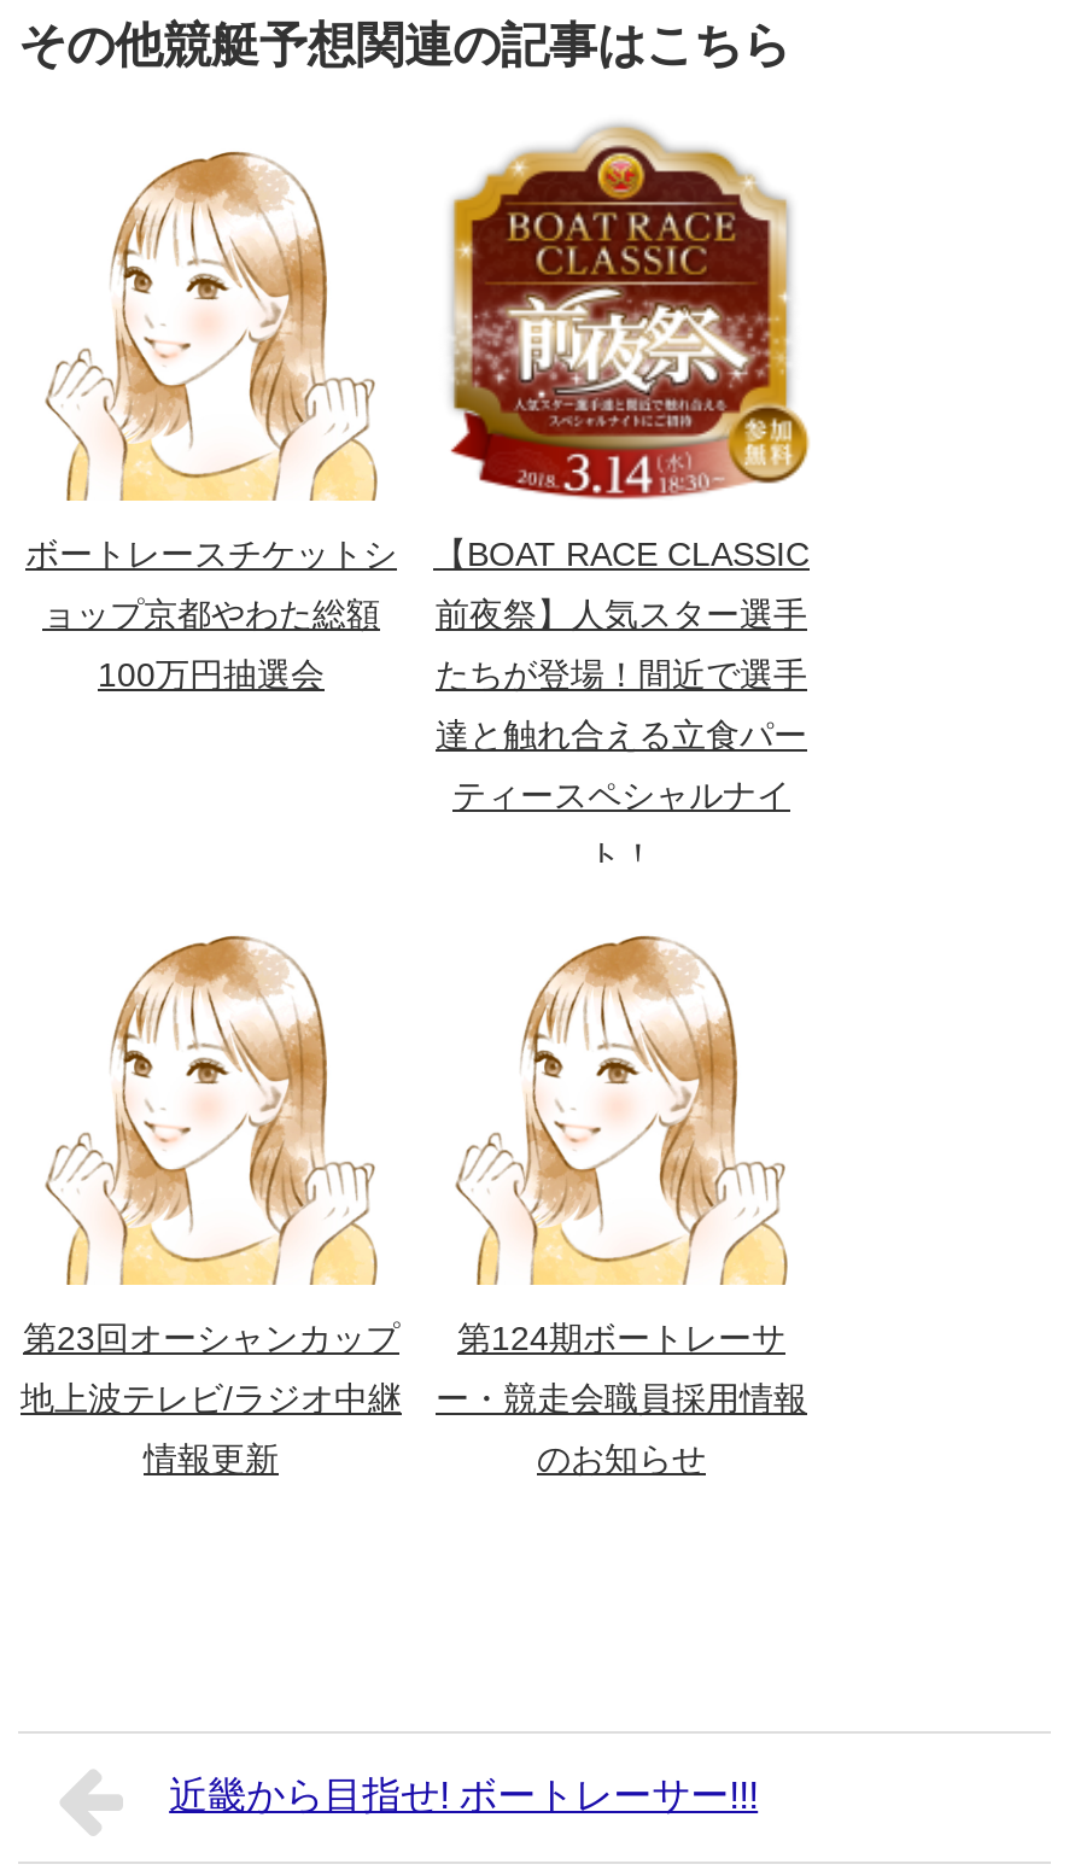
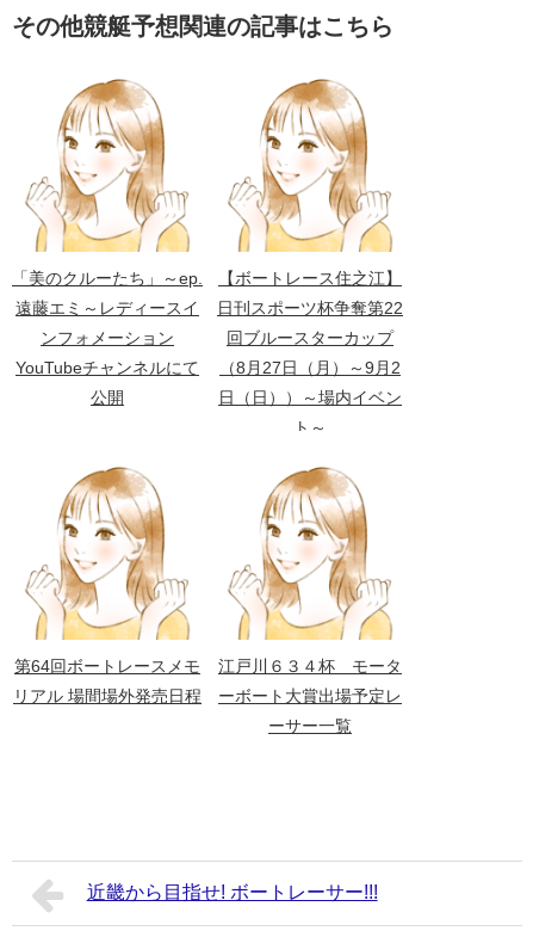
- [image]
- 【BOAT RACE CLASSIC
- 前夜祭】人気スター選手
- たちが登場！間近で選手
- 達と触れ合える立食パー
- ティースペシャルナイ
- ト！
+ [image]
+ 【ボートレース住之江】
+ 日刊スポーツ杯争奪第22
+ 回ブルースターカップ
+ （8月27日（月）～9月2
+ 日（日））～場内イベン
+ ト～

- ボートレースチケットシ
- ョップ京都やわた総額
- 100万円抽選会
+ 「美のクルーたち」～ep.
+ 遠藤エミ～レディースイ
+ ンフォメーション
+ YouTubeチャンネルにて
+ 公開

- 第23回オーシャンカップ
- 地上波テレビ/ラジオ中継
- 情報更新
+ 第64回ボートレースメモ
+ リアル 場間場外発売日程

- 第124期ボートレーサ
- ー・競走会職員採用情報
- のお知らせ
+ 江戸川６３４杯 モータ
+ ーボート大賞出場予定レ
+ ーサー一覧
